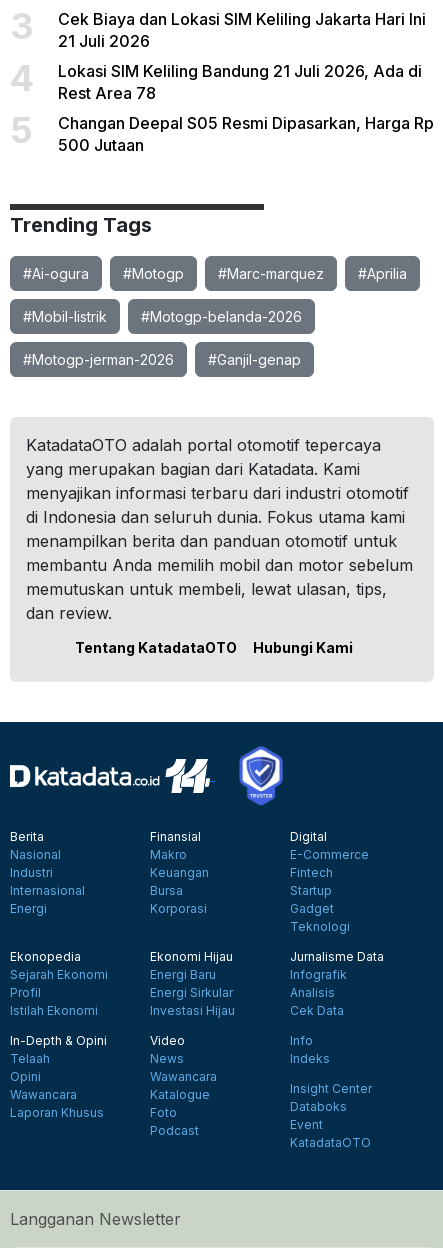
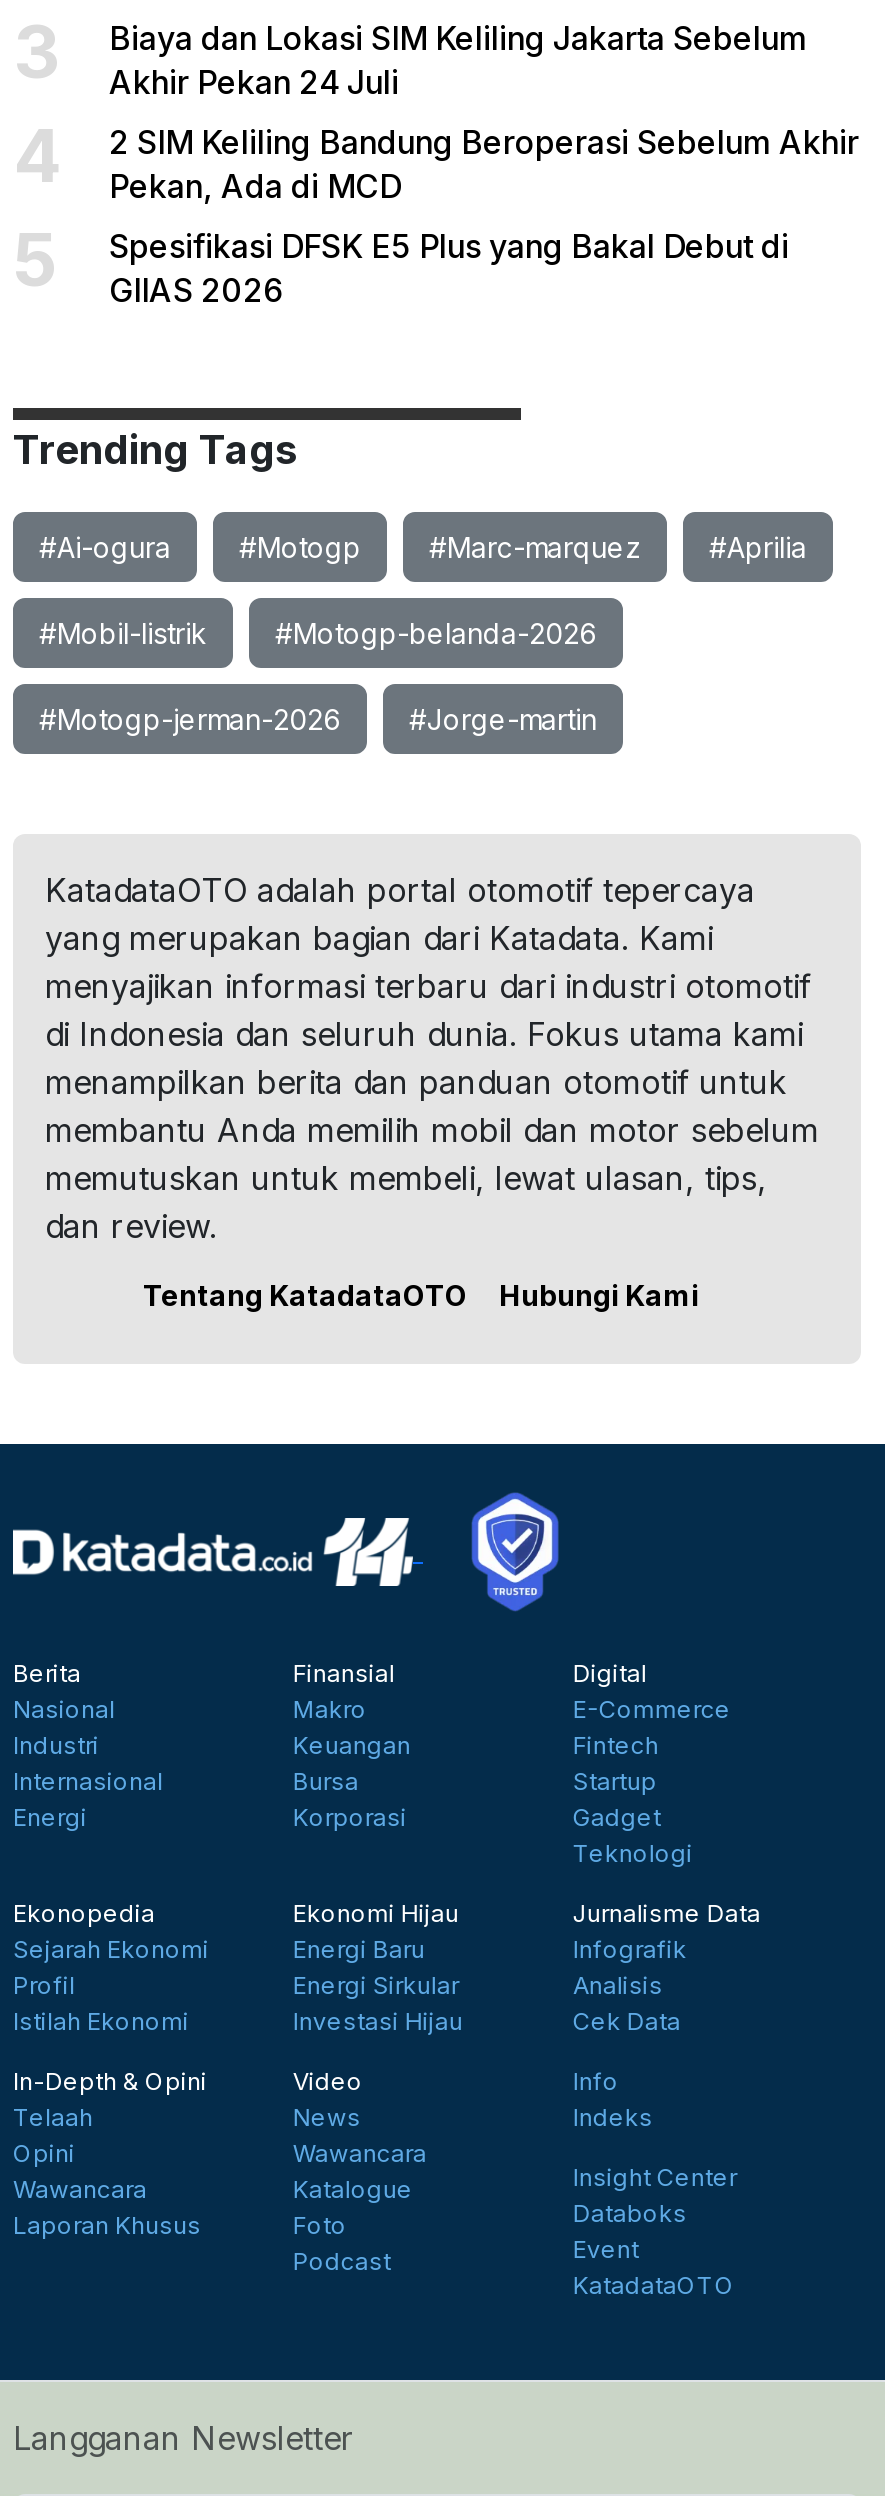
- Cek Biaya dan Lokasi SIM Keliling Jakarta Hari Ini
- 21 Juli 2026
+ Biaya dan Lokasi SIM Keliling Jakarta Sebelum
+ Akhir Pekan 24 Juli

- Lokasi SIM Keliling Bandung 21 Juli 2026, Ada di
- Rest Area 78
+ 2 SIM Keliling Bandung Beroperasi Sebelum Akhir
+ Pekan, Ada di MCD

- Changan Deepal S05 Resmi Dipasarkan, Harga Rp
- 500 Jutaan
+ Spesifikasi DFSK E5 Plus yang Bakal Debut di
+ GIIAS 2026

- #Ganjil-genap
+ #Jorge-martin
